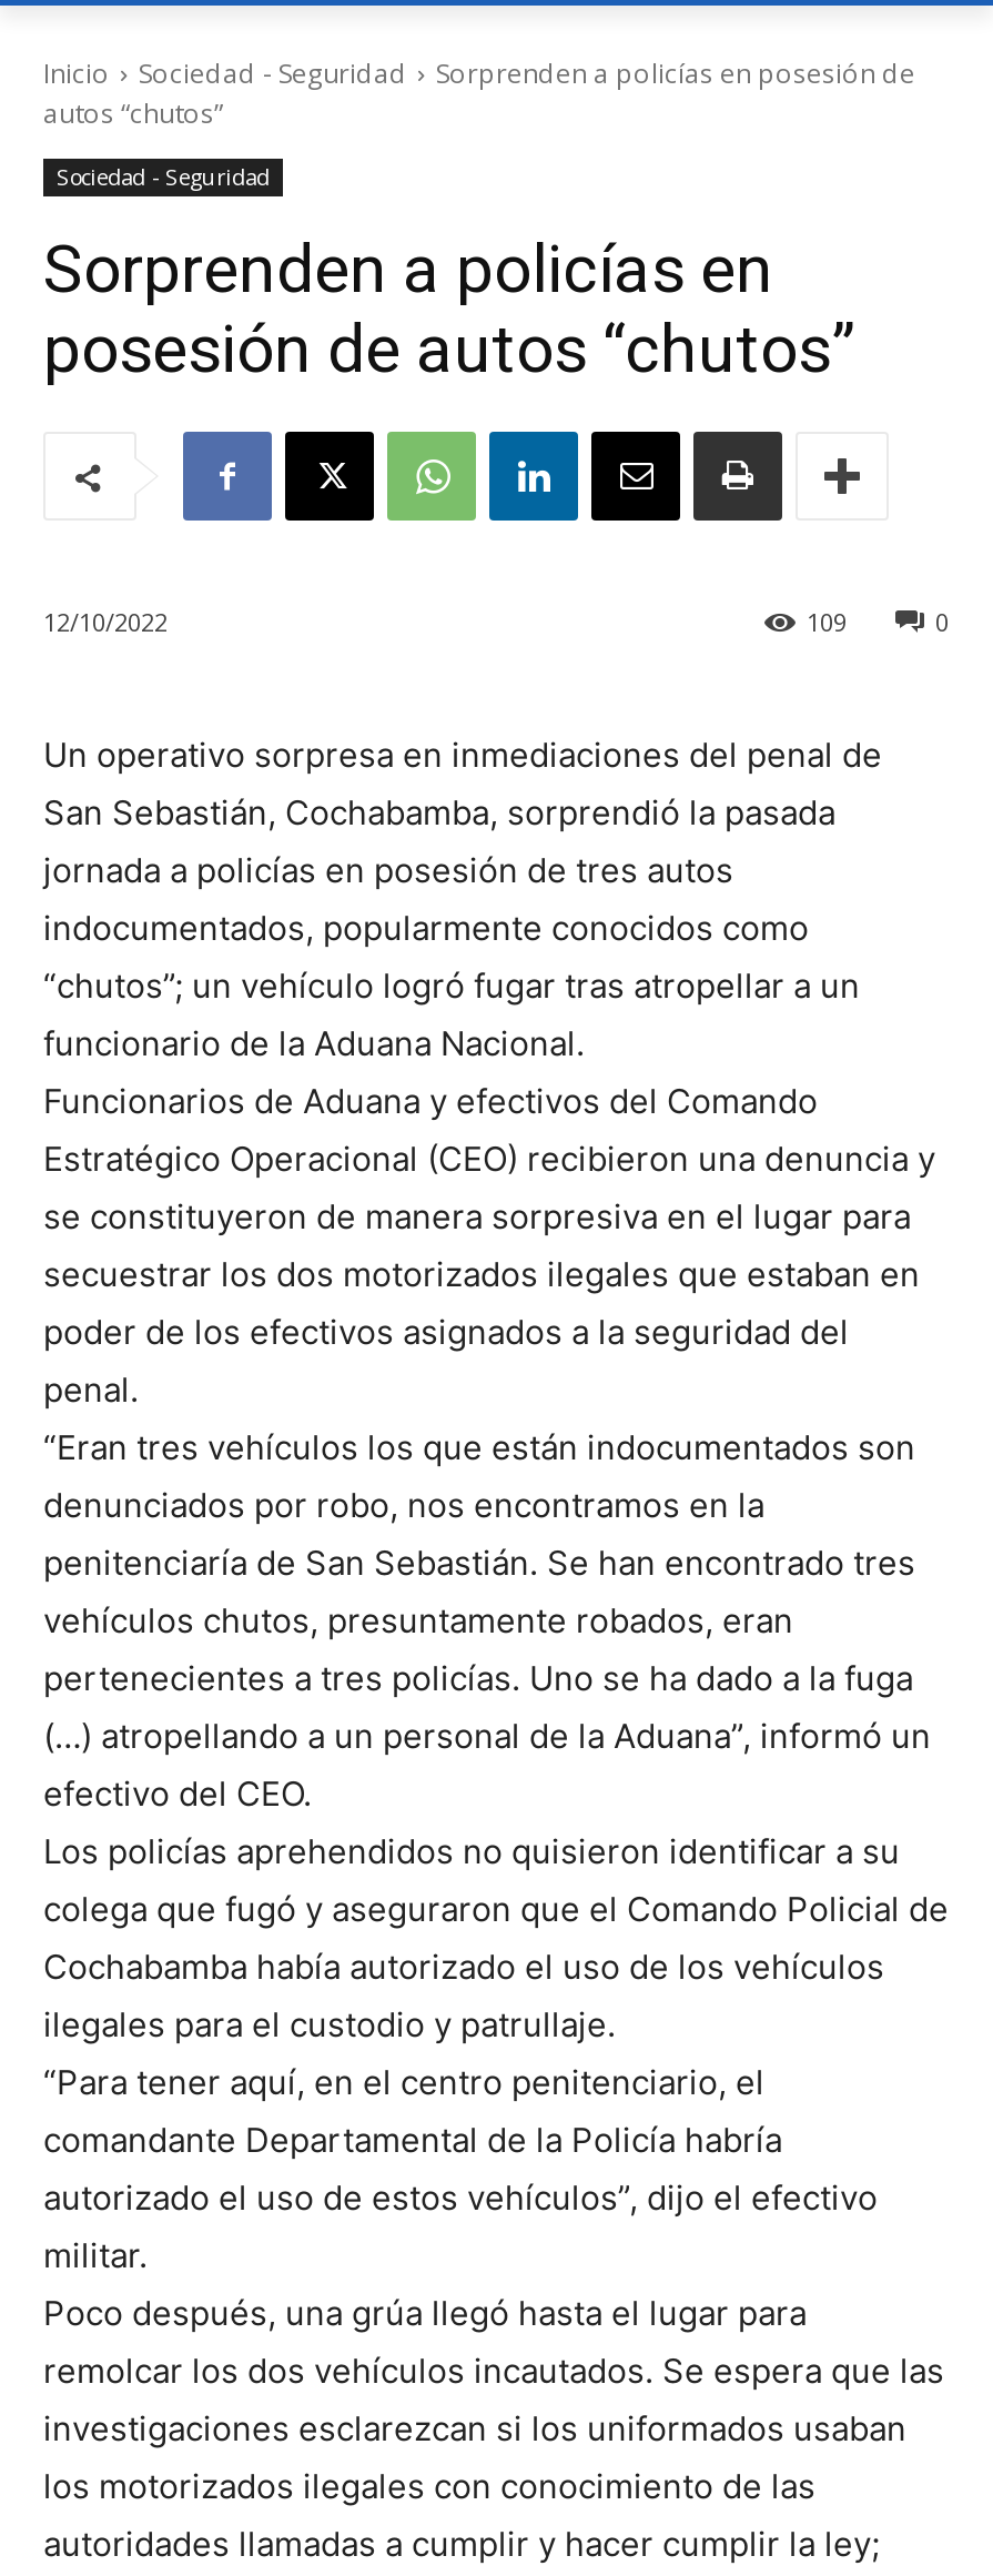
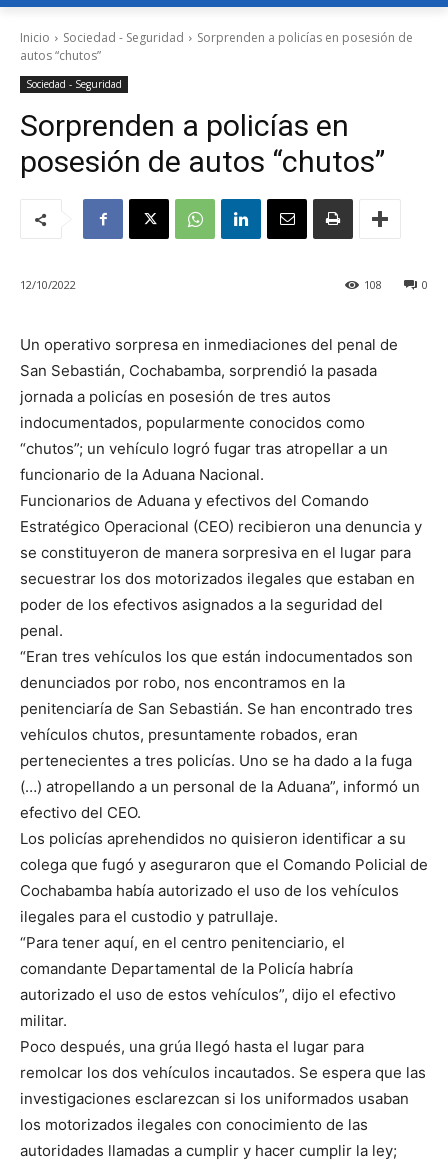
- 109
+ 108
